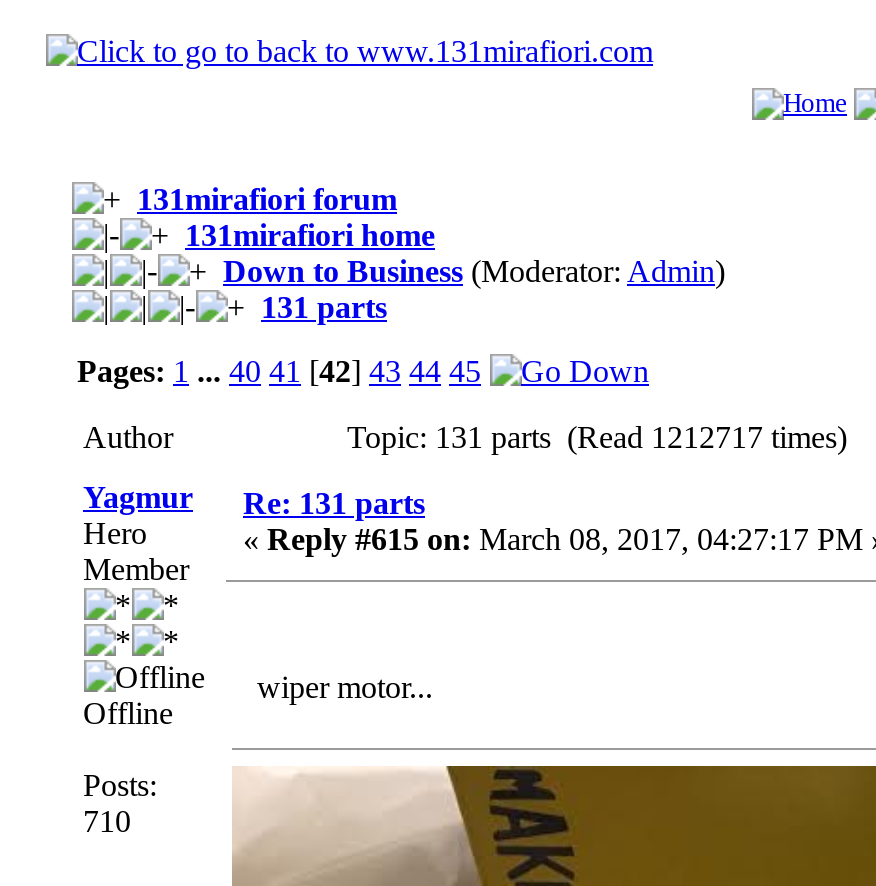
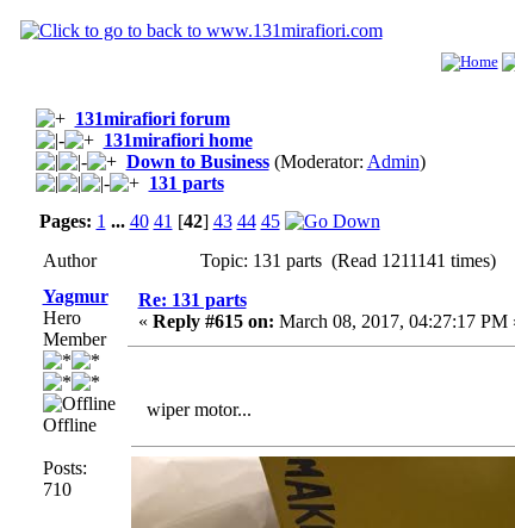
- Topic: 131 parts (Read 1212717 times)
+ Topic: 131 parts (Read 1211141 times)
